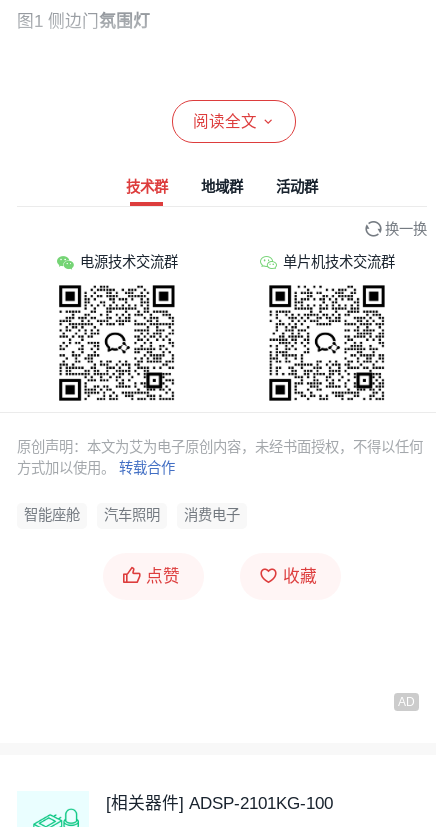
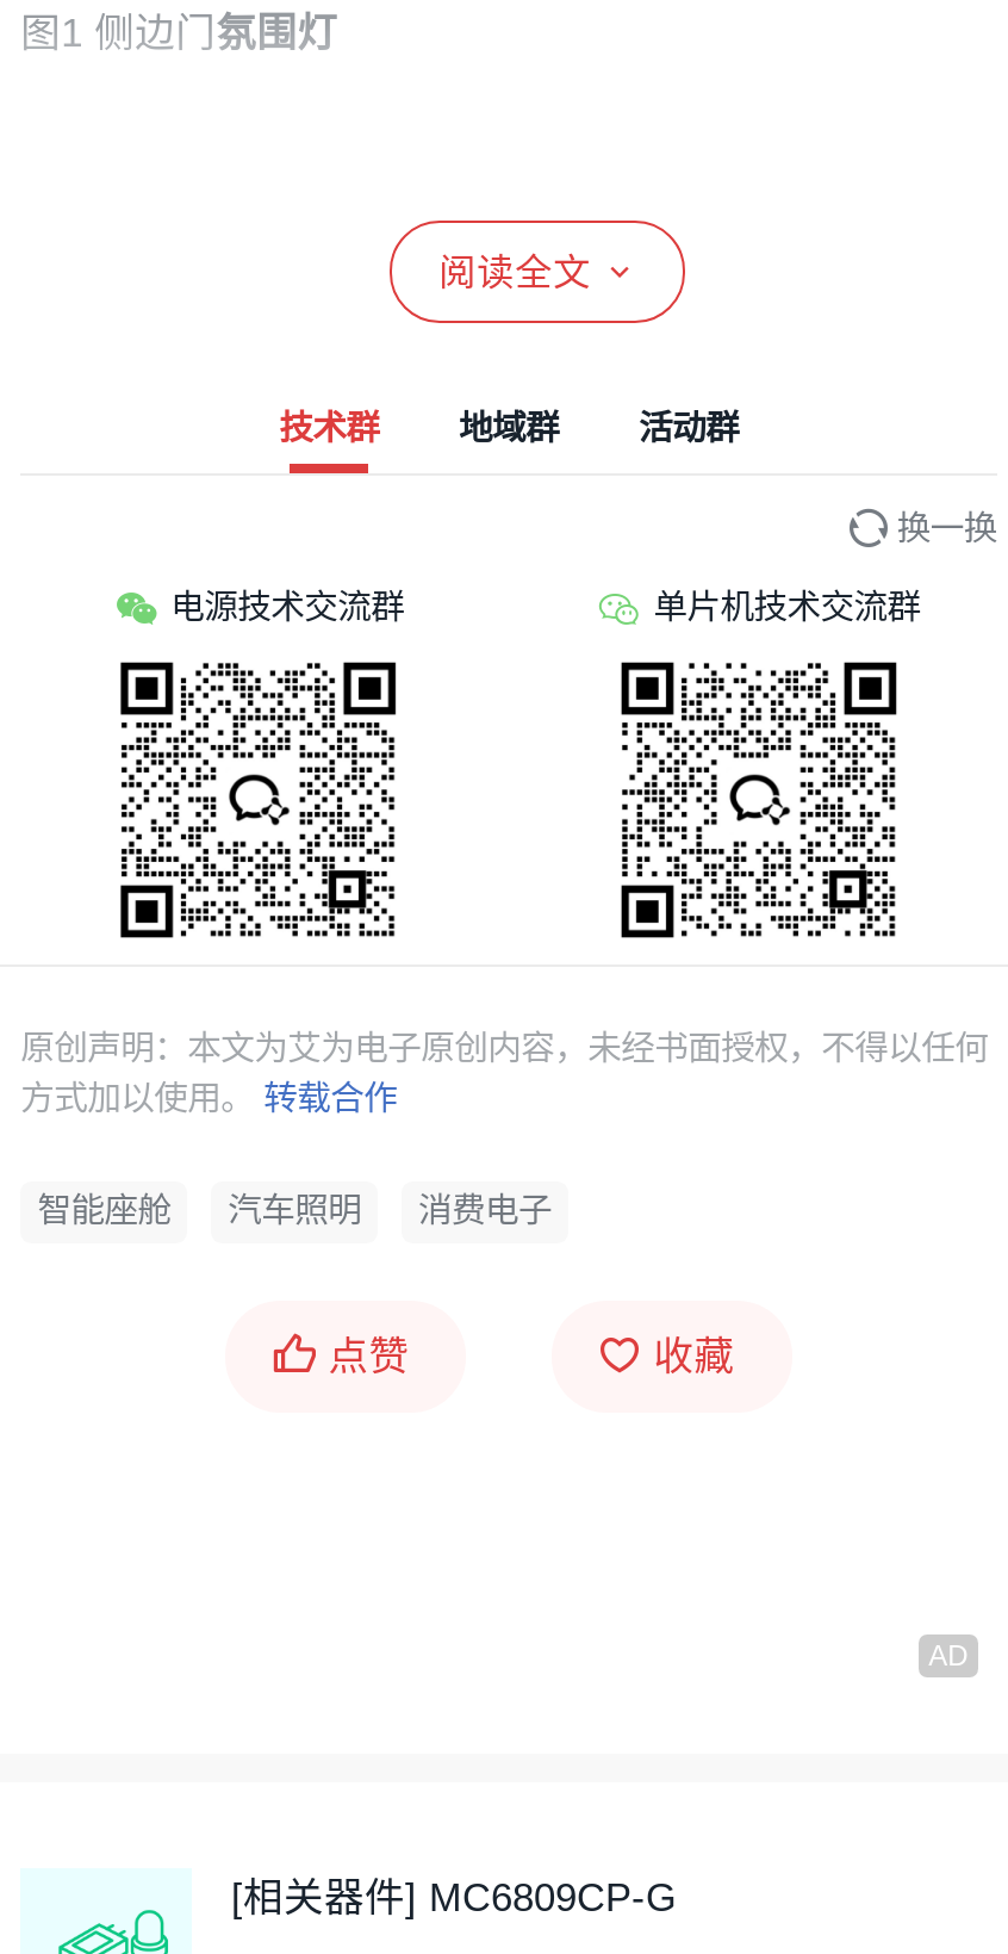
- [相关器件] ADSP-2101KG-100
+ [相关器件] MC6809CP-G
